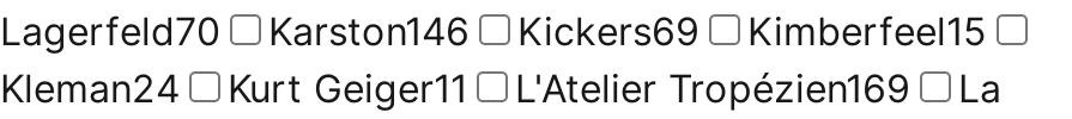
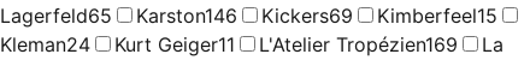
- Lagerfeld70 Karston146 Kickers69 Kimberfeel15
+ Lagerfeld65 Karston146 Kickers69 Kimberfeel15
